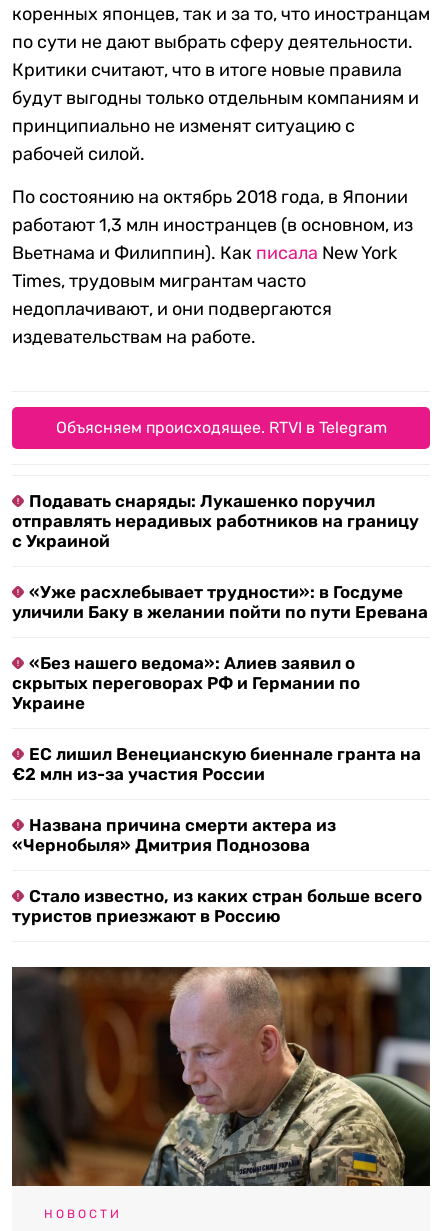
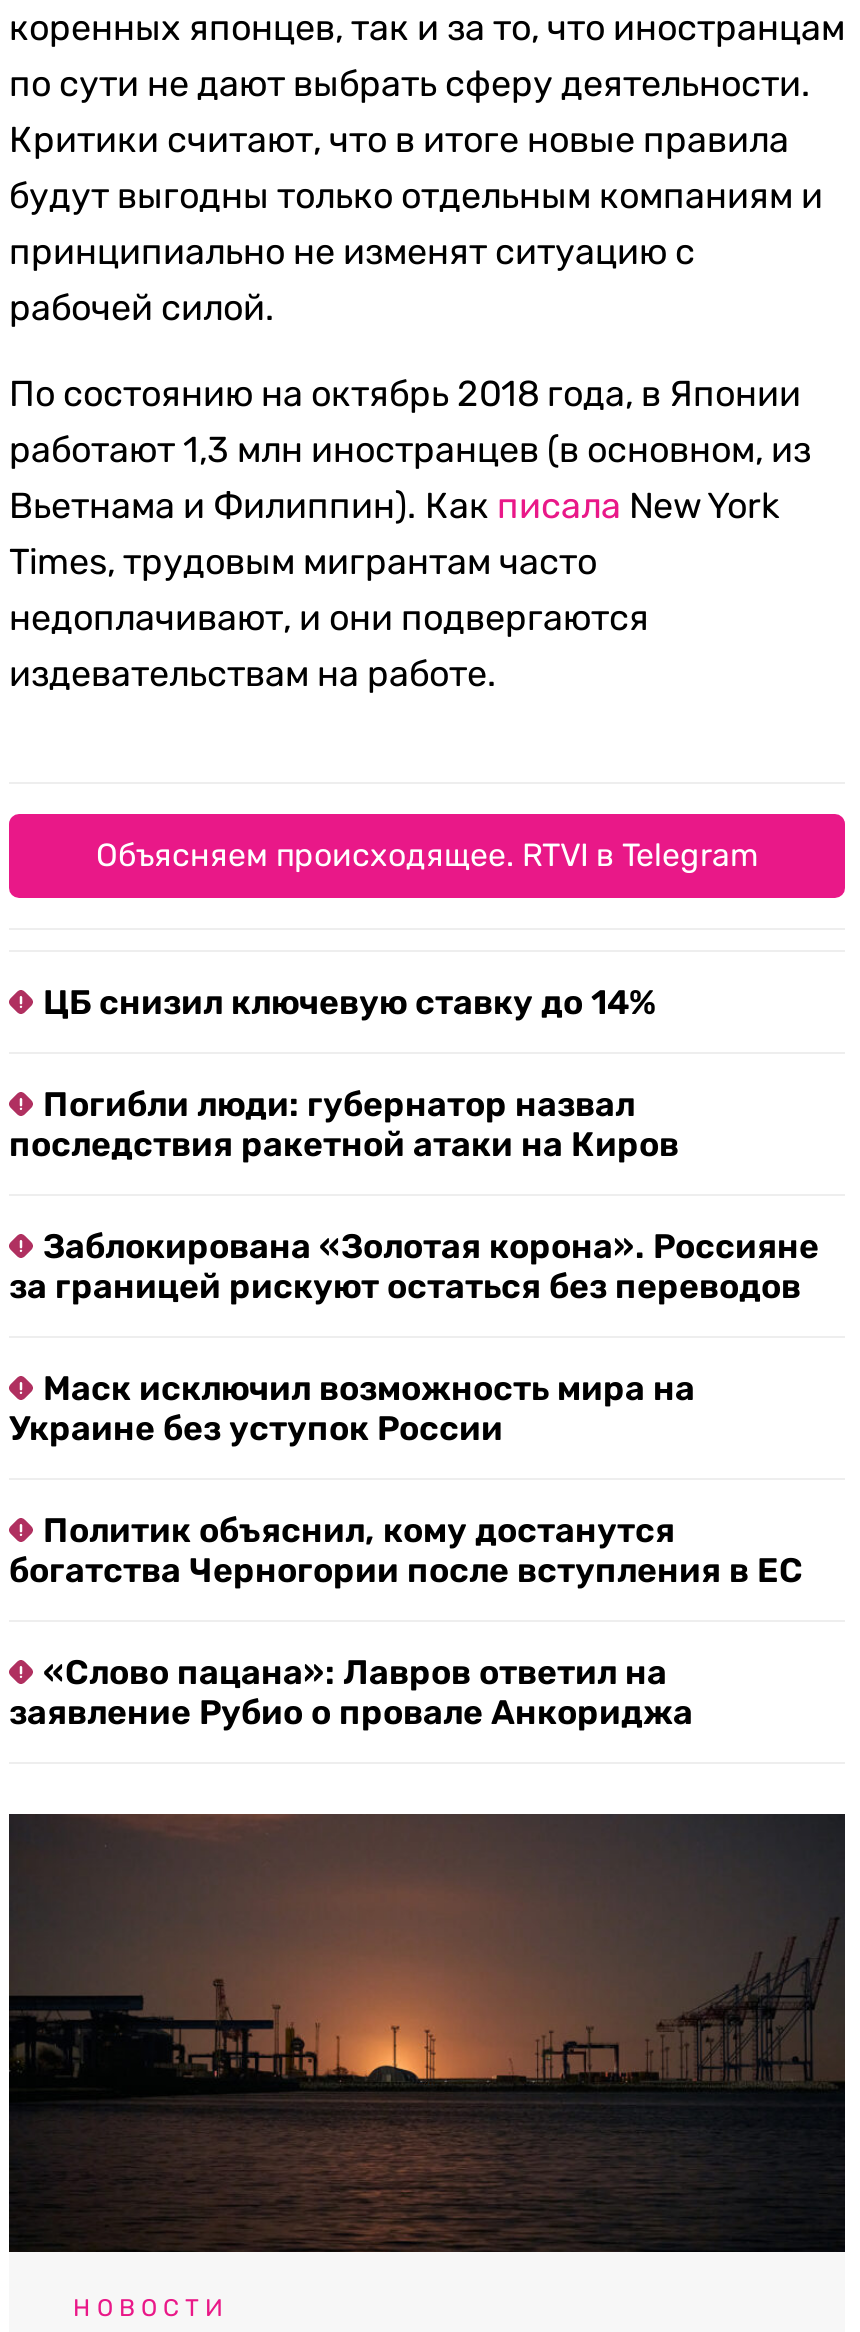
- Подавать снаряды: Лукашенко поручил
- отправлять нерадивых работников на границу
- с Украиной
+ ЦБ снизил ключевую ставку до 14%

- «Уже расхлебывает трудности»: в Госдуме
- уличили Баку в желании пойти по пути Еревана
+ Погибли люди: губернатор назвал
+ последствия ракетной атаки на Киров

- «Без нашего ведома»: Алиев заявил о
- скрытых переговорах РФ и Германии по
- Украине
+ Заблокирована «Золотая корона». Россияне
+ за границей рискуют остаться без переводов

- ЕС лишил Венецианскую биеннале гранта на
- €2 млн из-за участия России
+ Маск исключил возможность мира на
+ Украине без уступок России

- Названа причина смерти актера из
- «Чернобыля» Дмитрия Поднозова
+ Политик объяснил, кому достанутся
+ богатства Черногории после вступления в ЕС

- Стало известно, из каких стран больше всего
- туристов приезжают в Россию
+ «Слово пацана»: Лавров ответил на
+ заявление Рубио о провале Анкориджа

- [image]
+ [image]
